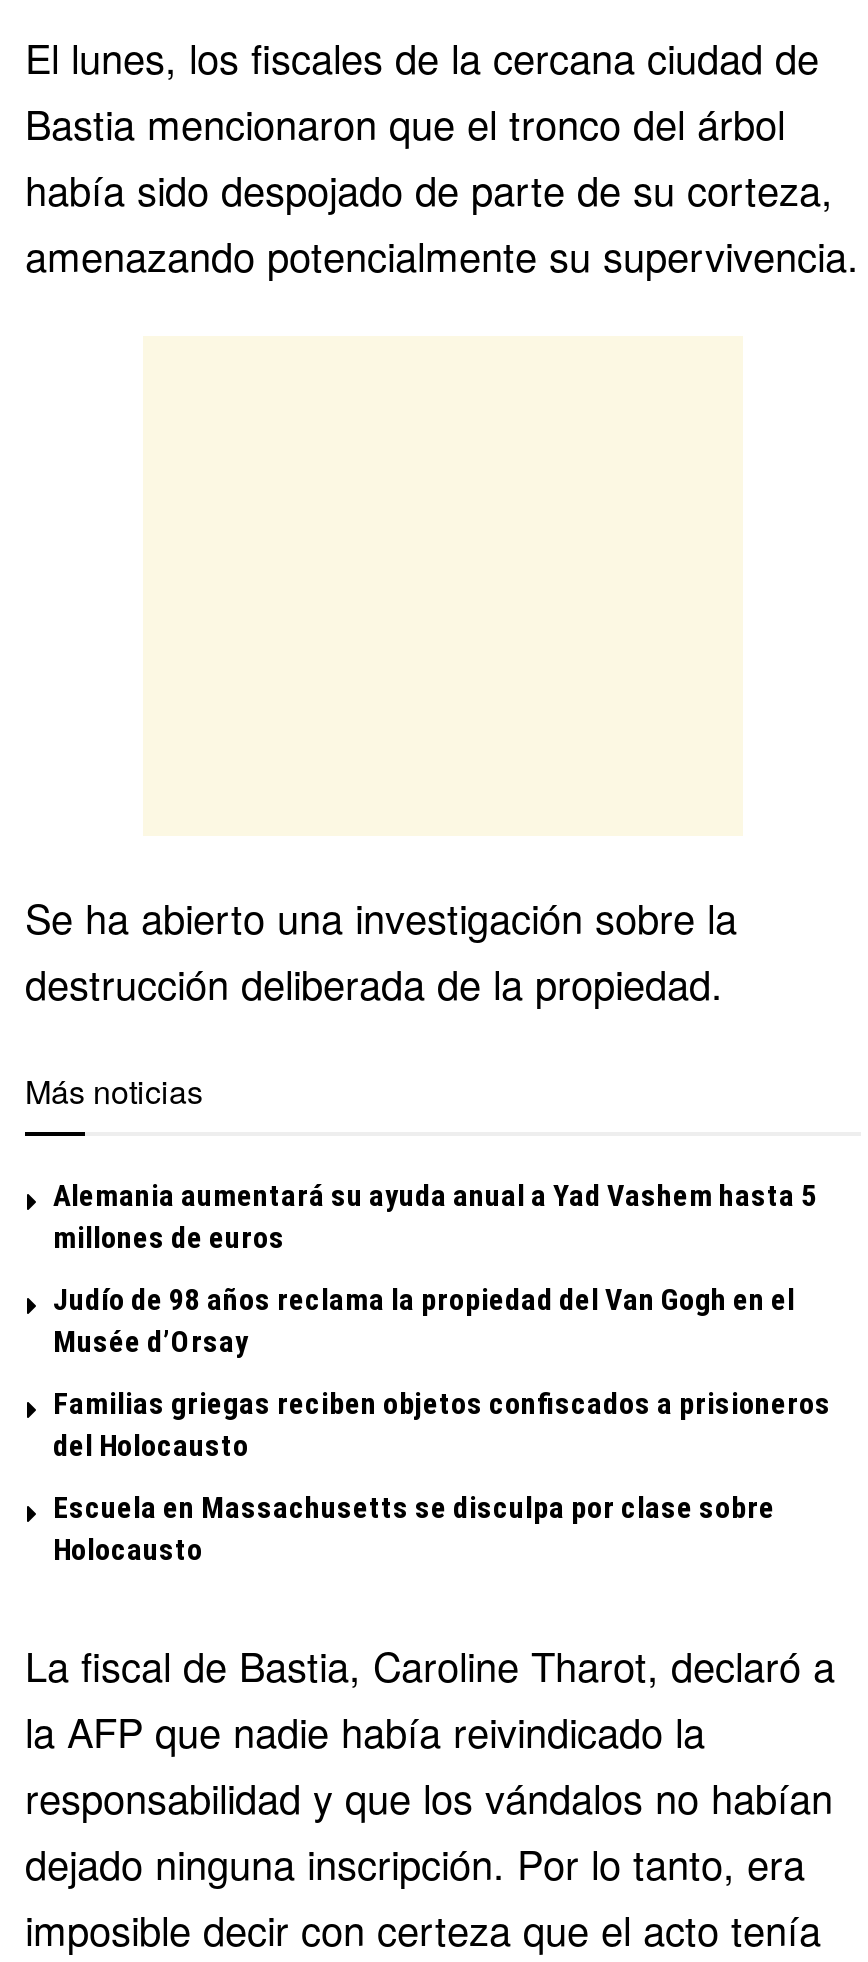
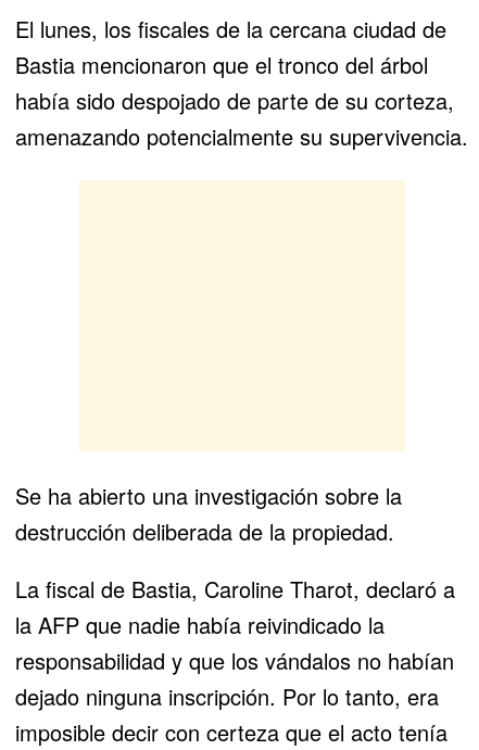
- Más noticias
- Alemania aumentará su ayuda anual a Yad Vashem hasta 5
- millones de euros
- Judío de 98 años reclama la propiedad del Van Gogh en el
- Musée d’Orsay
- Familias griegas reciben objetos confiscados a prisioneros
- del Holocausto
- Escuela en Massachusetts se disculpa por clase sobre
- Holocausto
